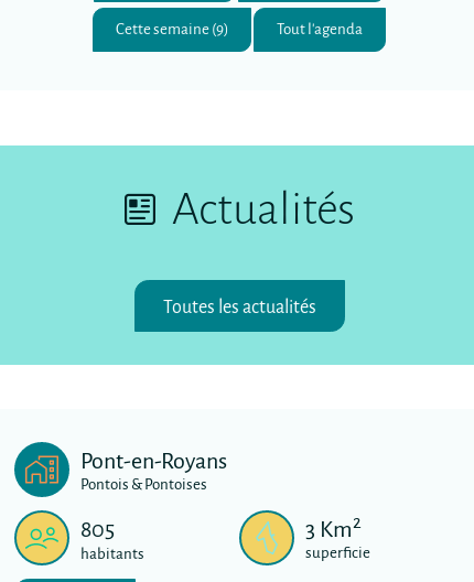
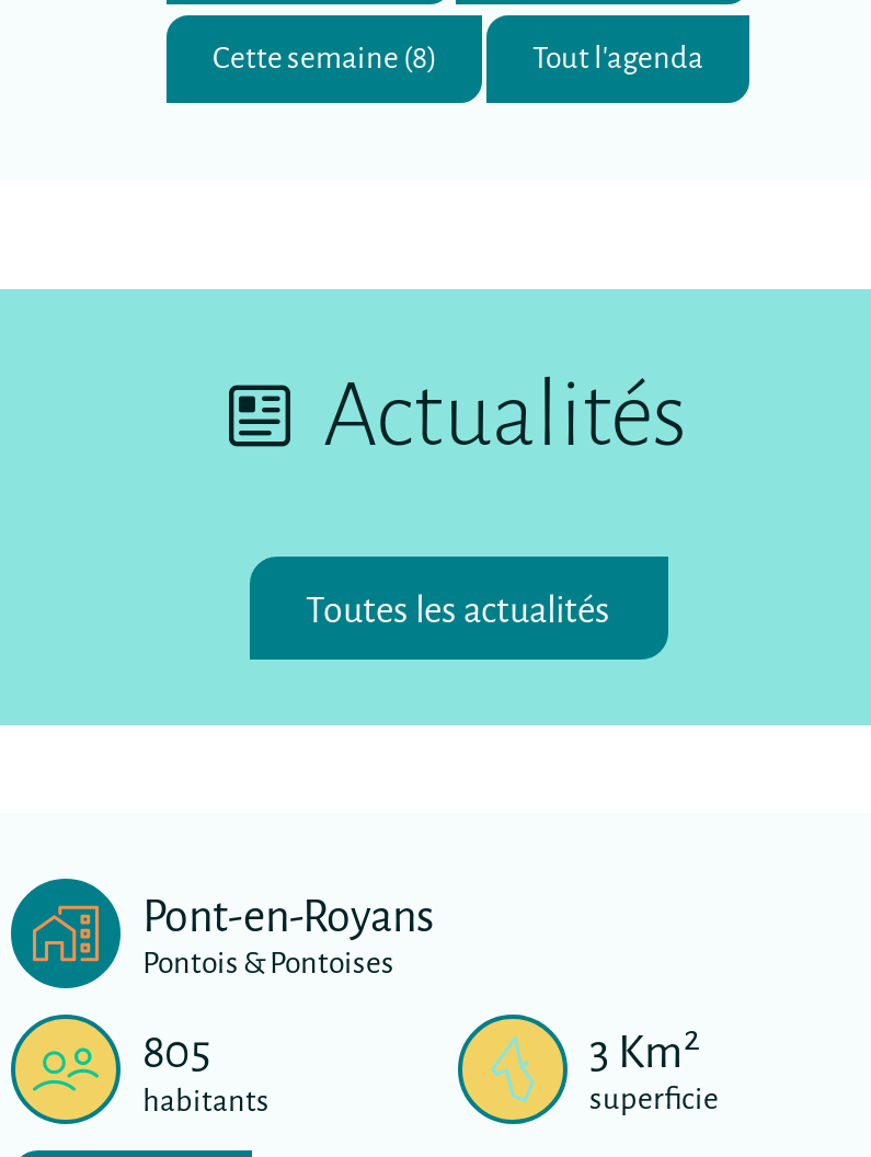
- Cette semaine (9)
+ Cette semaine (8)
